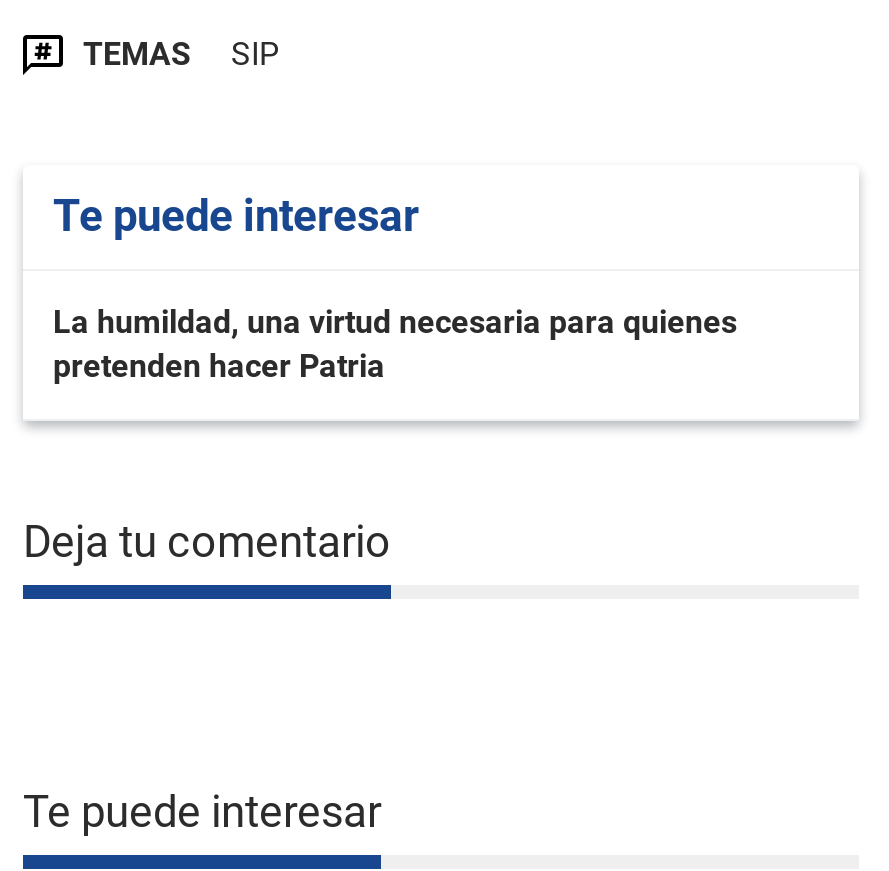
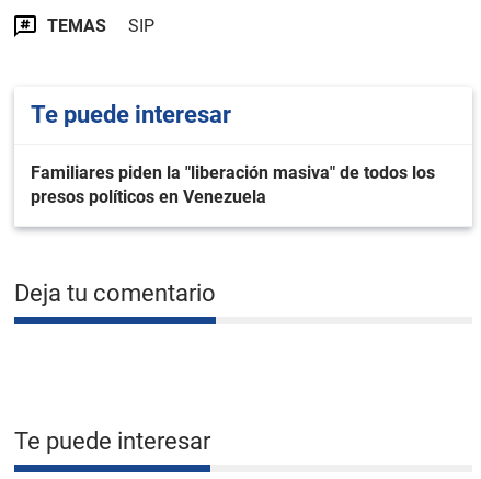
- La humildad, una virtud necesaria para quienes
- pretenden hacer Patria
+ Familiares piden la "liberación masiva" de todos los
+ presos políticos en Venezuela
